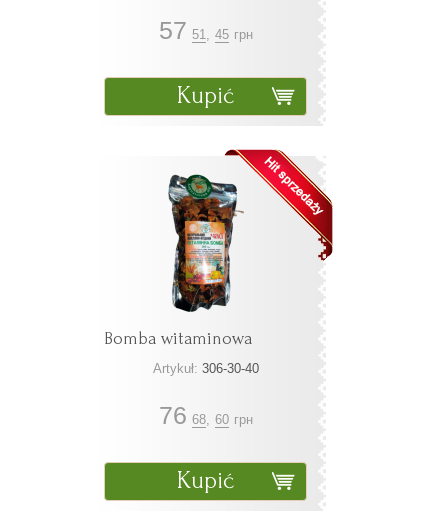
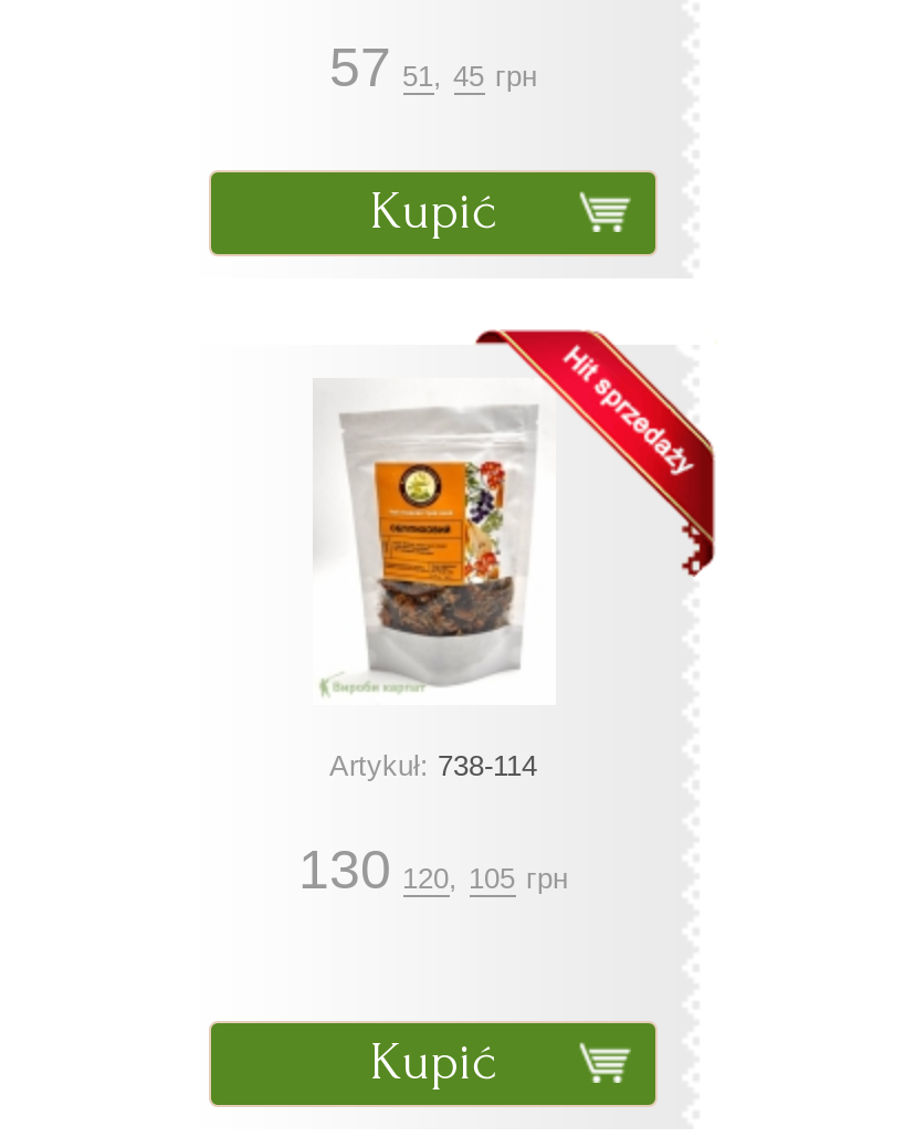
- [image]
- Bomba witaminowa
- Artykuł: 306-30-40
- 76 68, 60 грн
+ [image]
+ Artykuł: 738-114
+ 130 120, 105 грн
